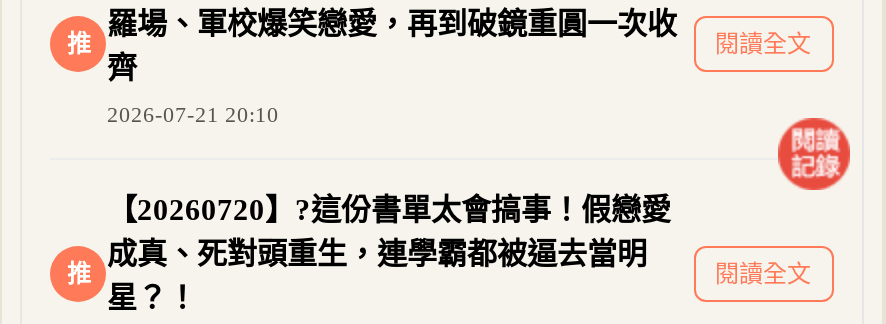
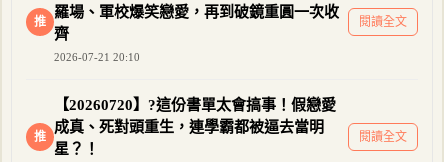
- [image]
